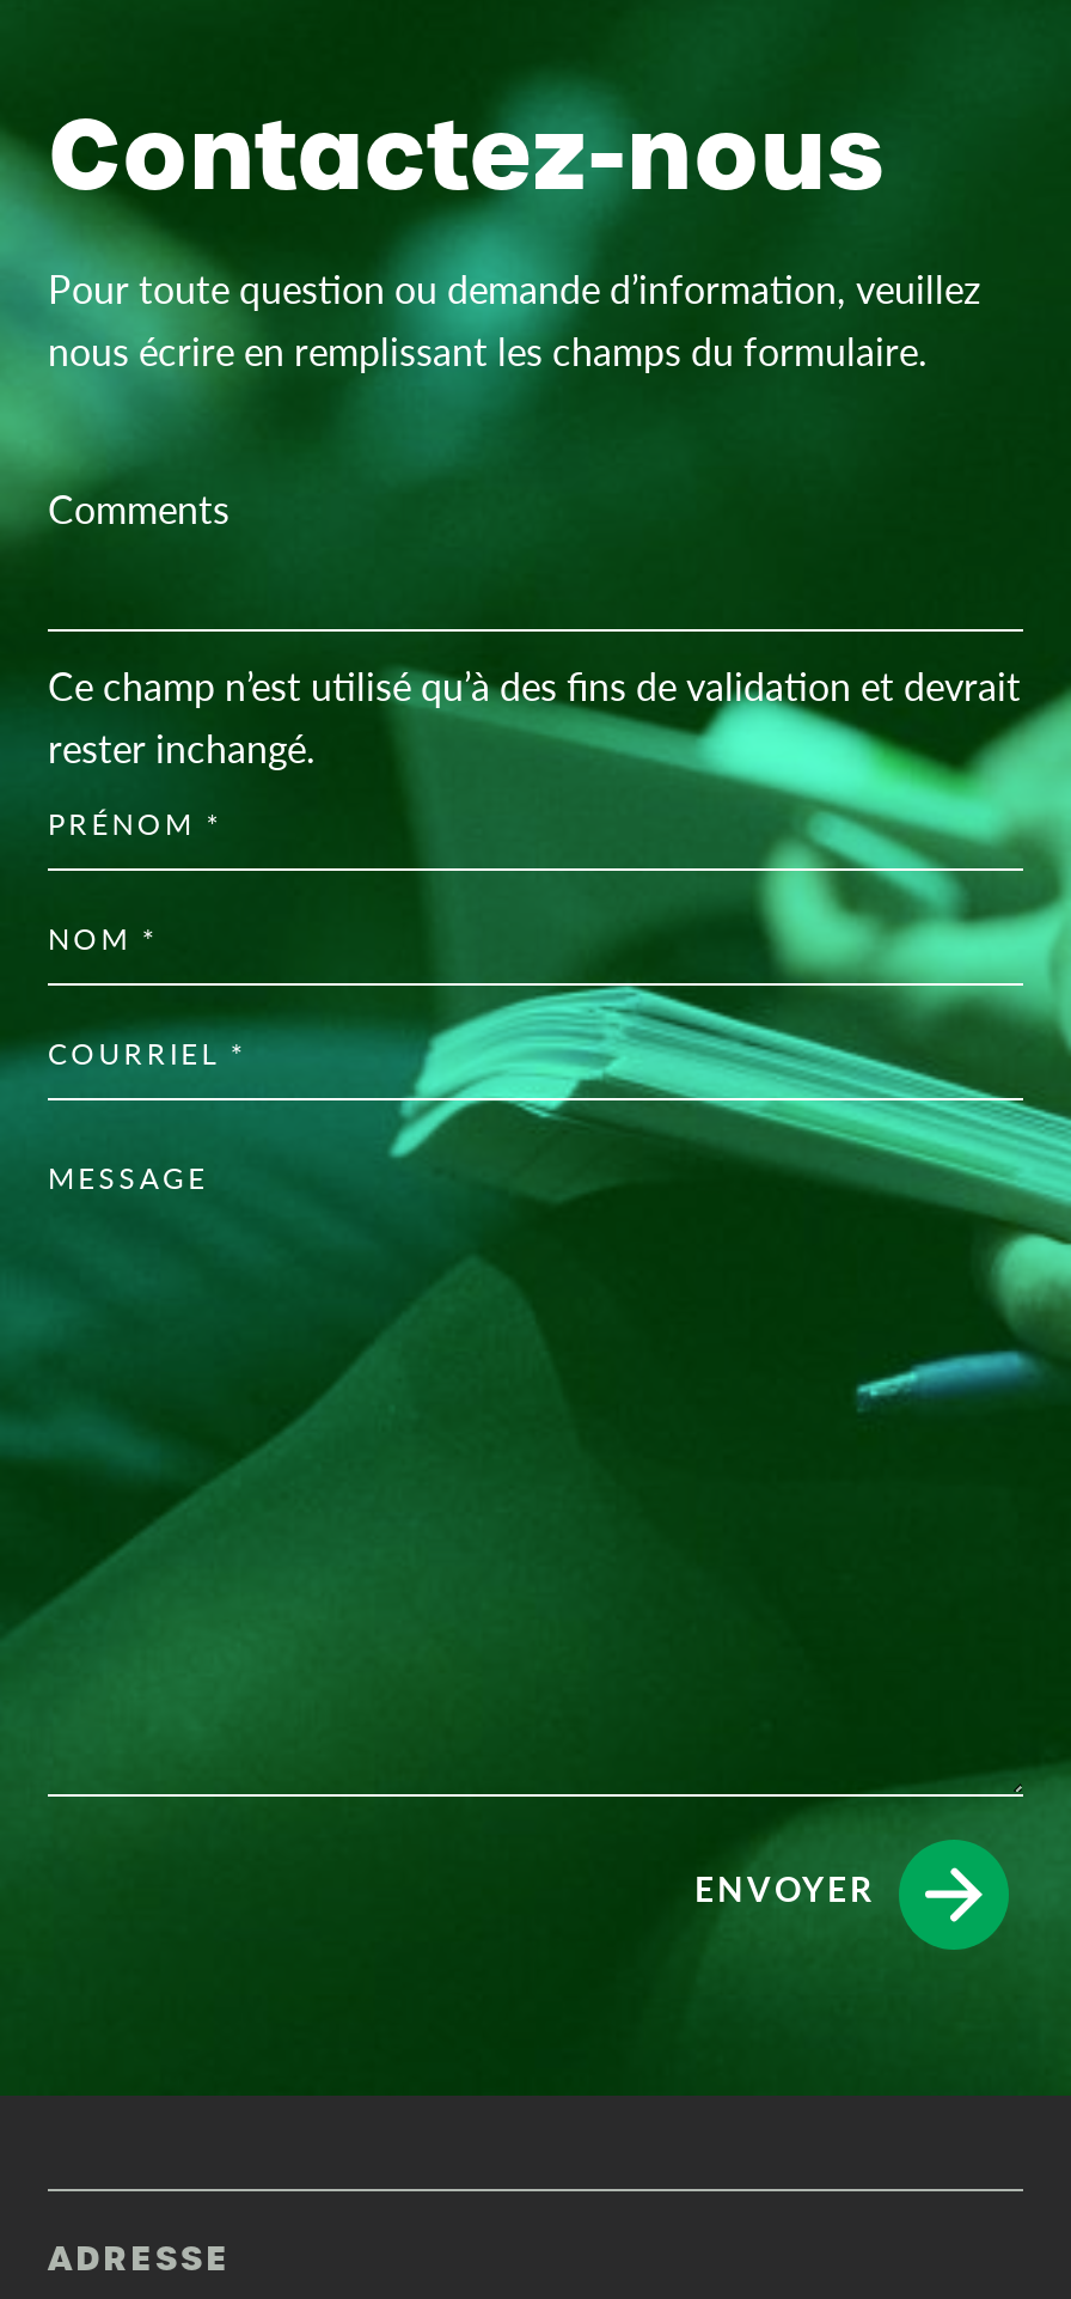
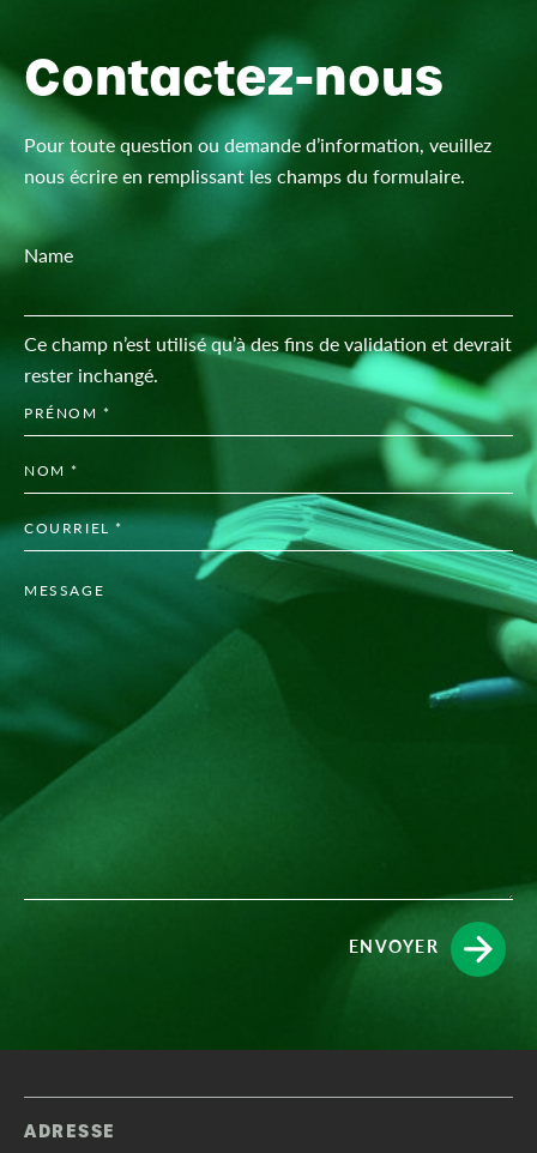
- Comments
+ Name
